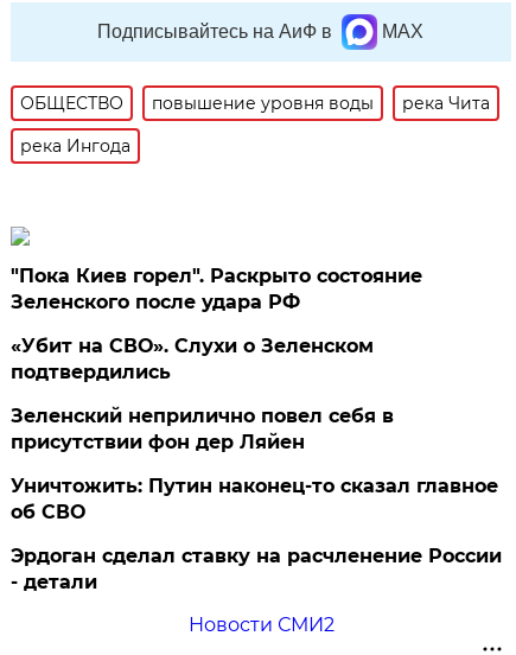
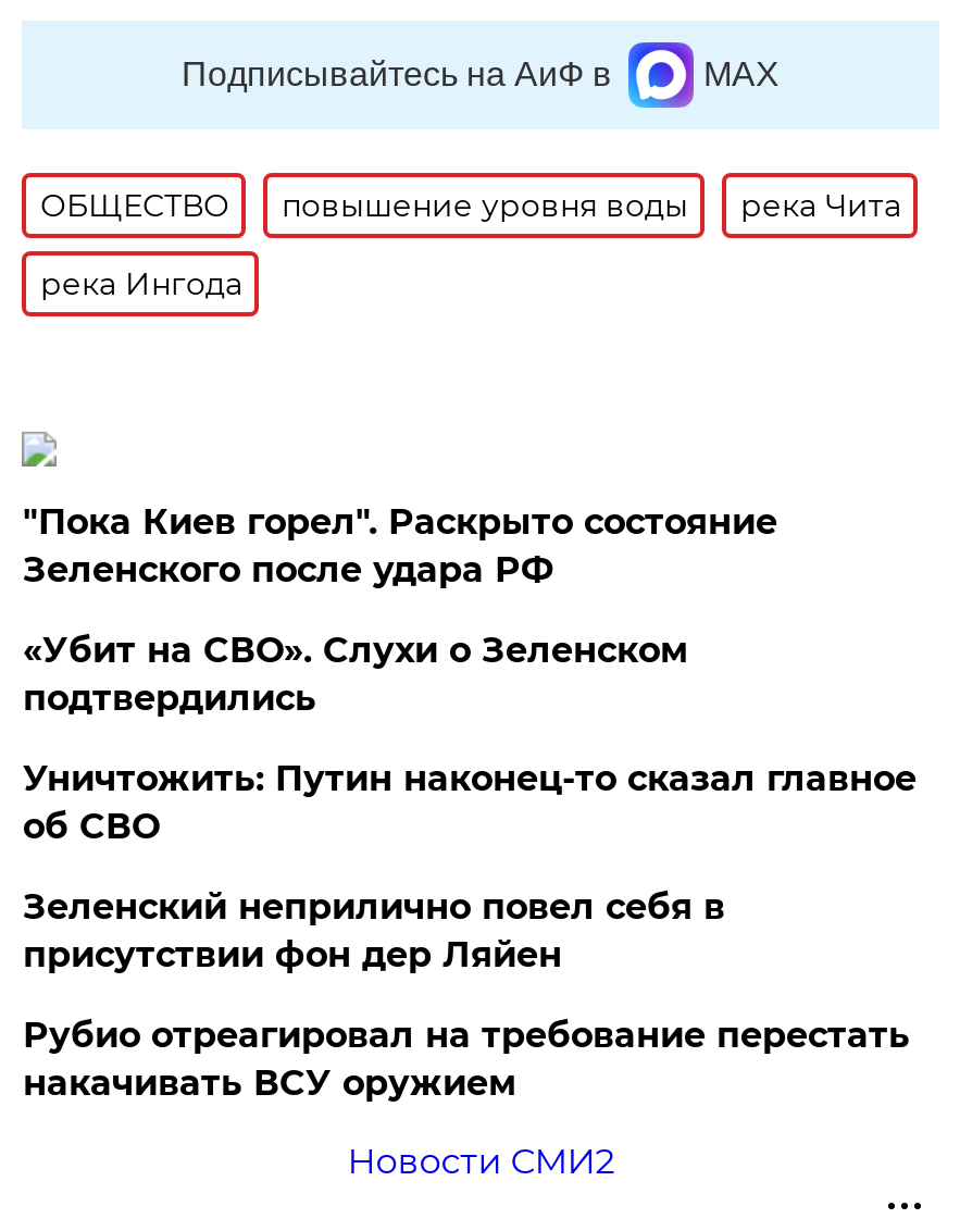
moved down: Зеленский неприлично повел cебя в | присутствии фон дер Ляйен

moved up: Уничтожить: Путин наконец-то сказал главное | об СВО

- Эрдоган сделал ставку на расчленение России
- - детали
+ Рубио отреагировал на требование перестать
+ накачивать ВСУ оружием
